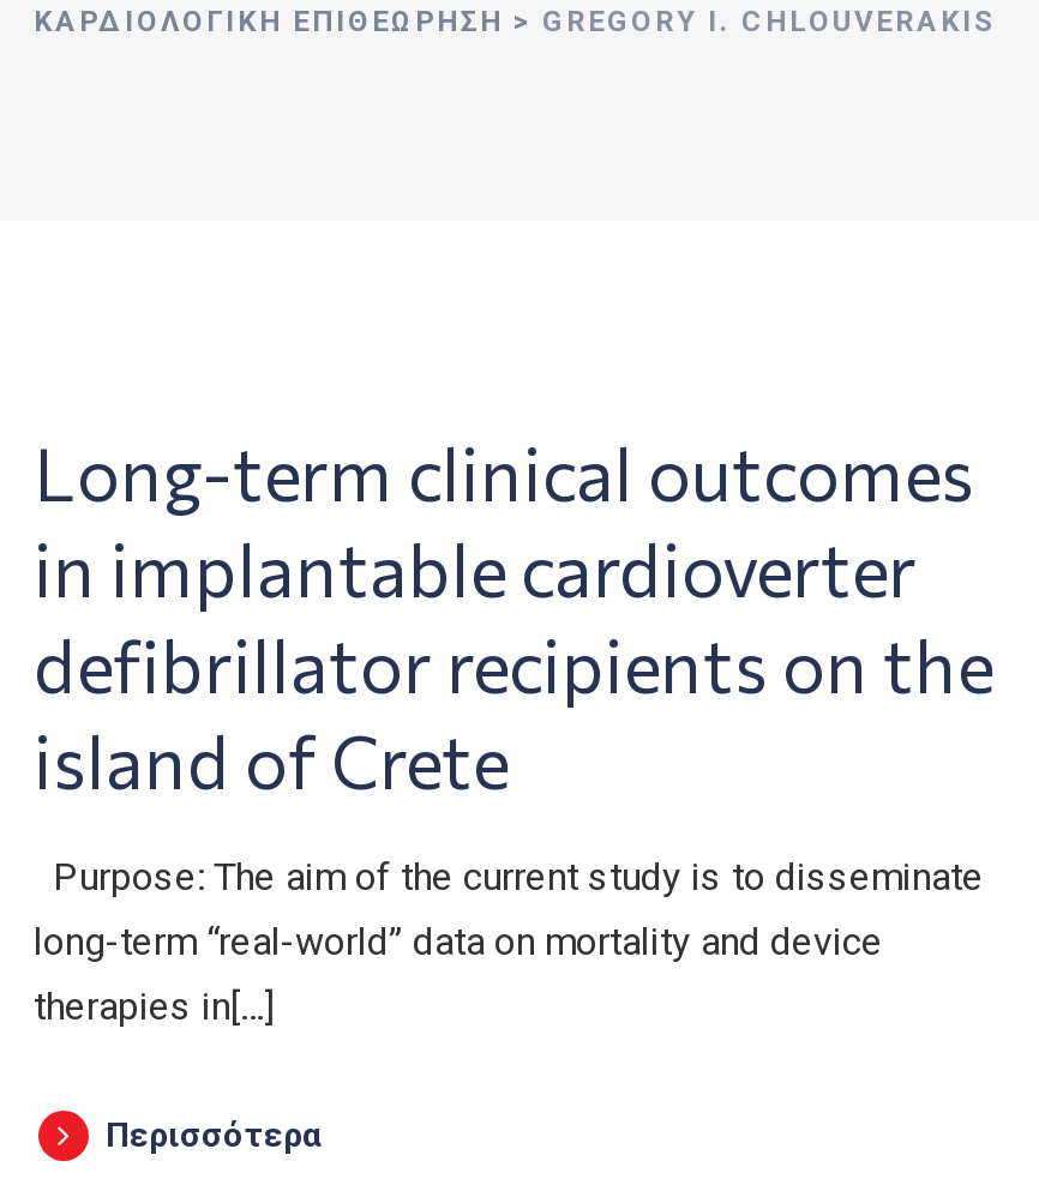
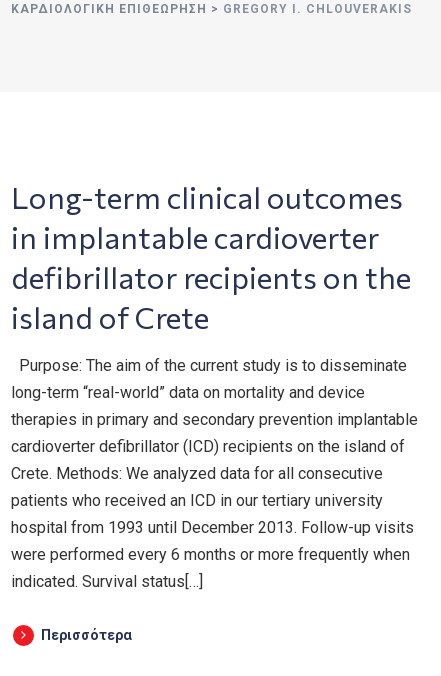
- therapies in[…]
+ therapies in primary and secondary prevention implantable
+ cardioverter defibrillator (ICD) recipients on the island of
+ Crete. Methods: We analyzed data for all consecutive
+ patients who received an ICD in our tertiary university
+ hospital from 1993 until December 2013. Follow-up visits
+ were performed every 6 months or more frequently when
+ indicated. Survival status[…]
